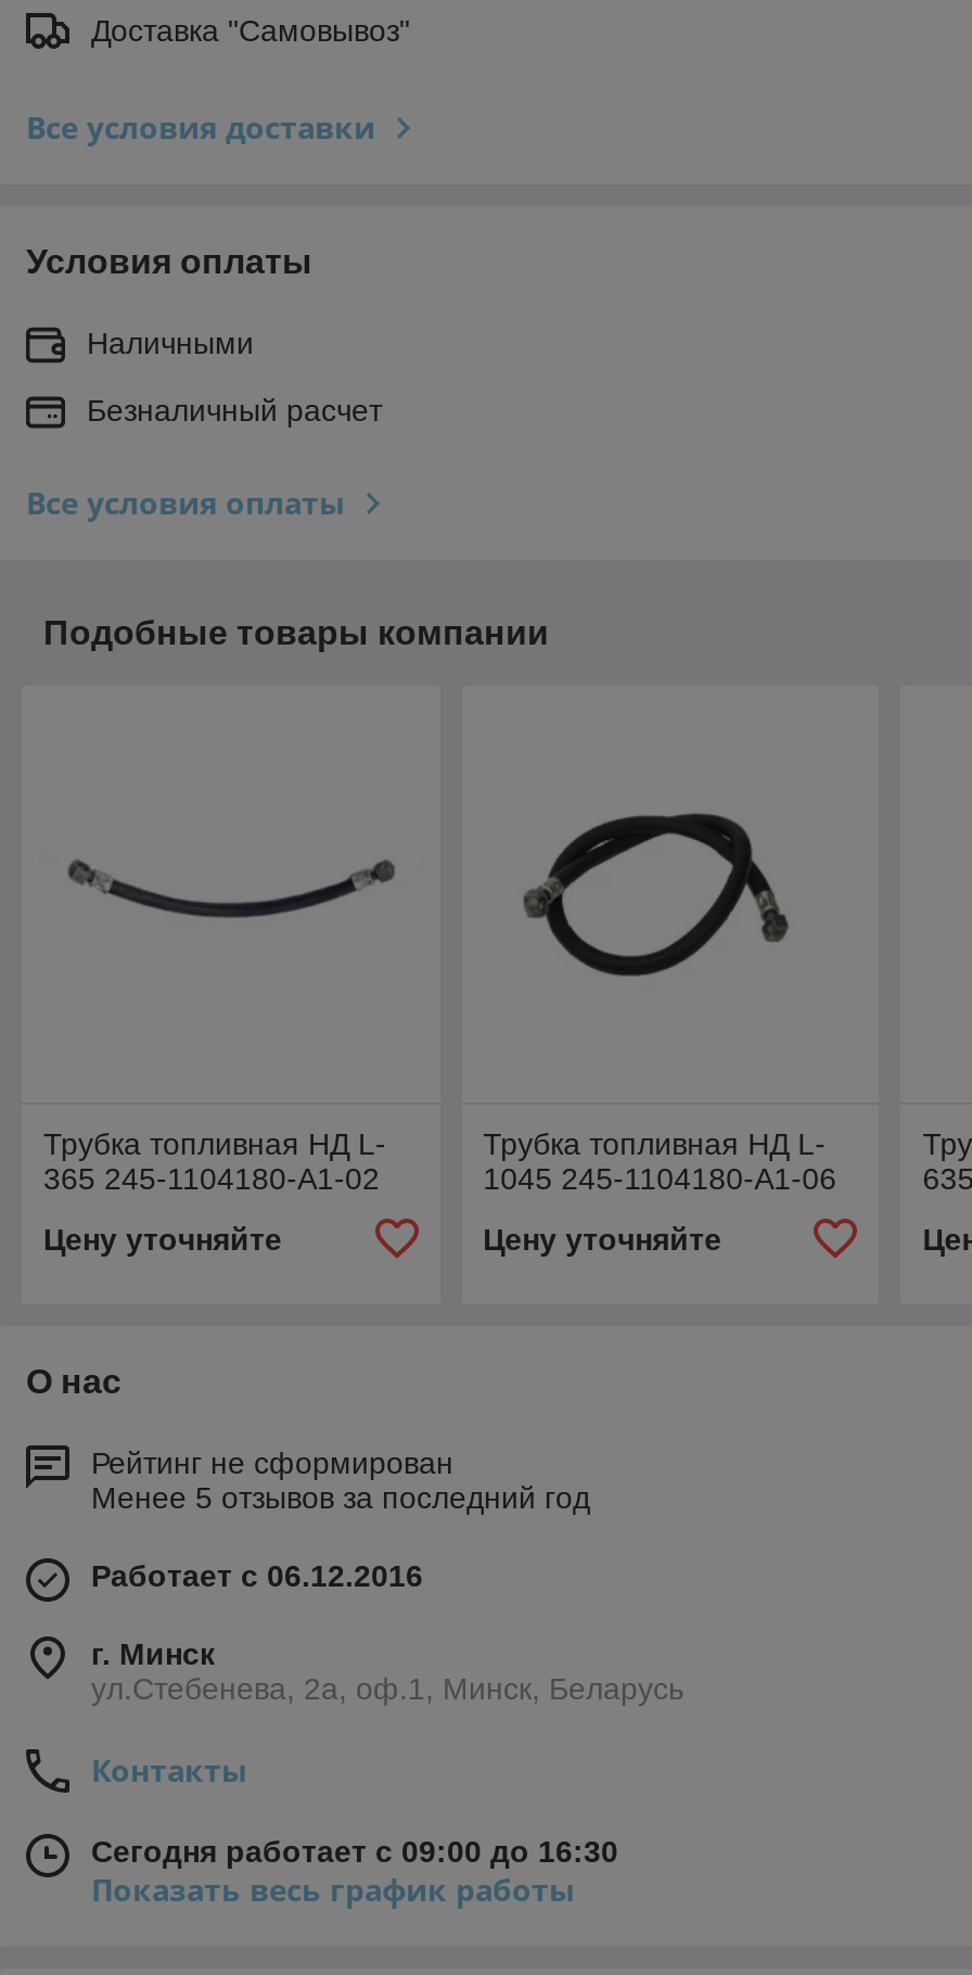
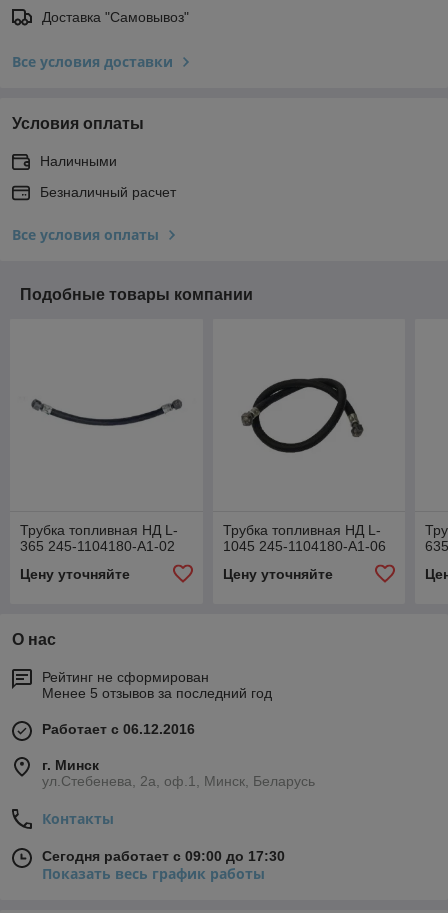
- Сегодня работает с 09:00 до 16:30
+ Сегодня работает с 09:00 до 17:30
